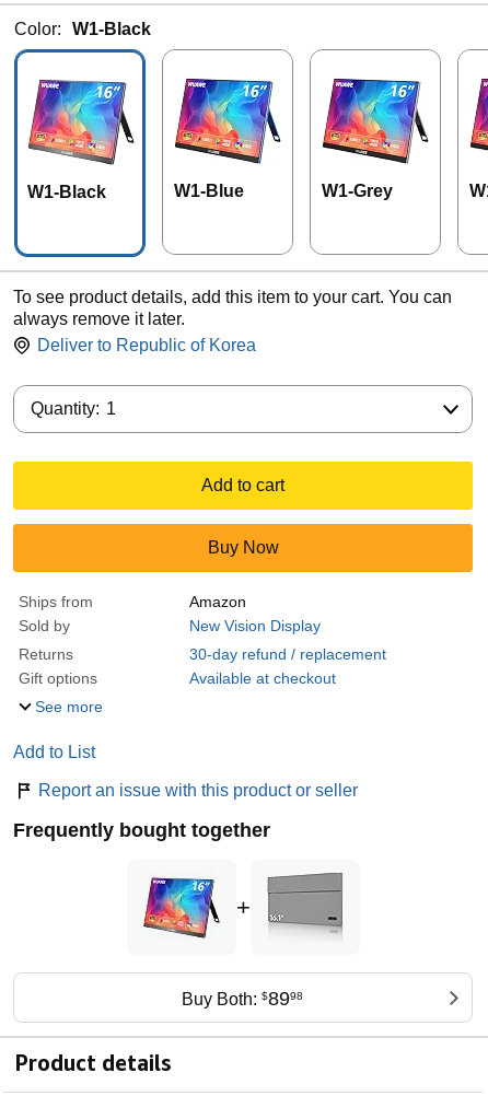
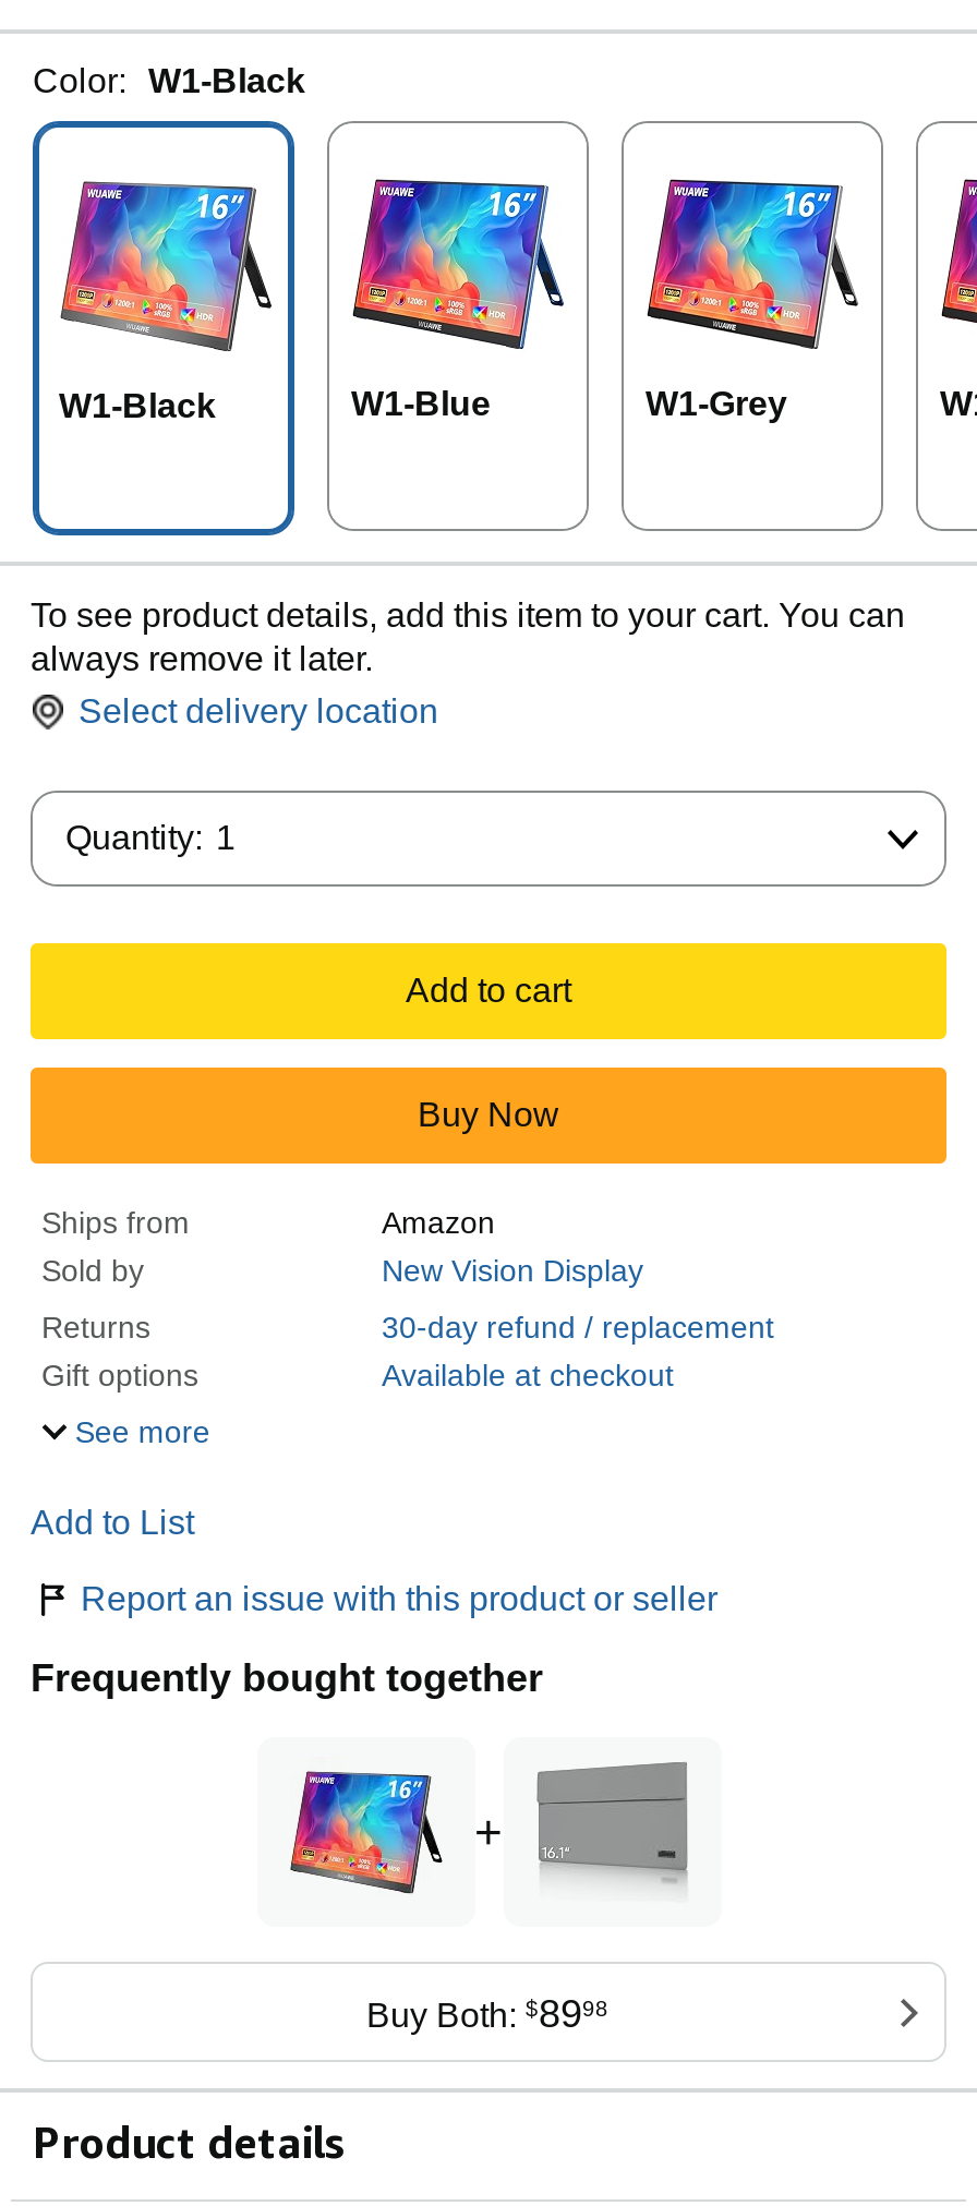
- Deliver to Republic of Korea
+ Select delivery location
